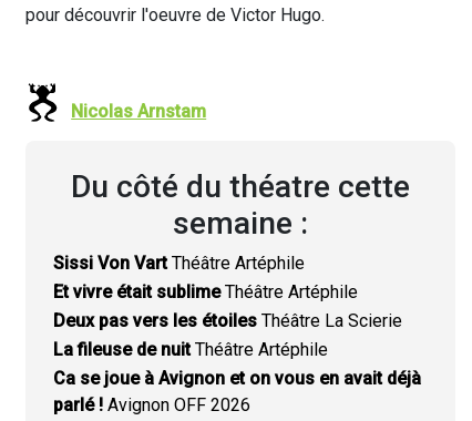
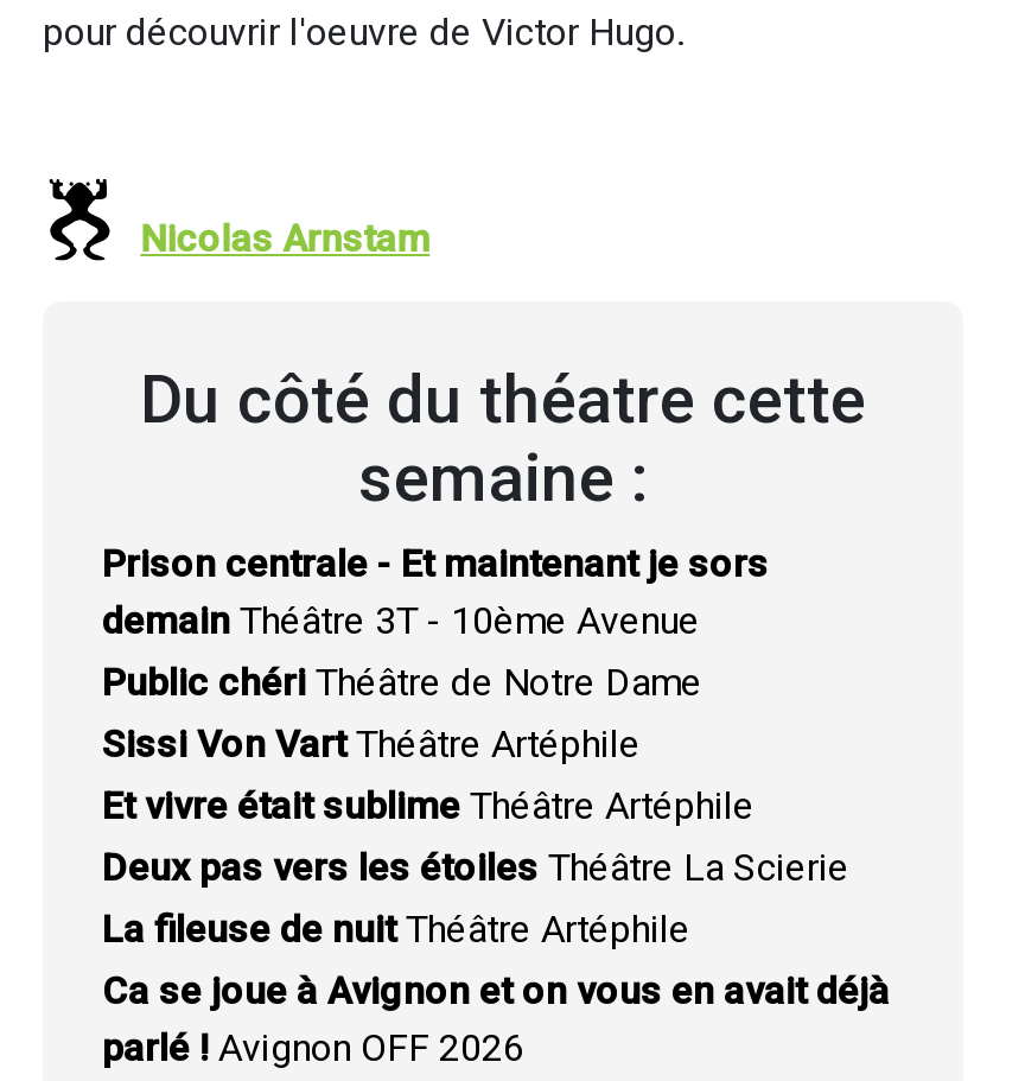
+ Prison centrale - Et maintenant je sors
+ demain Théâtre 3T - 10ème Avenue
+ Public chéri Théâtre de Notre Dame
